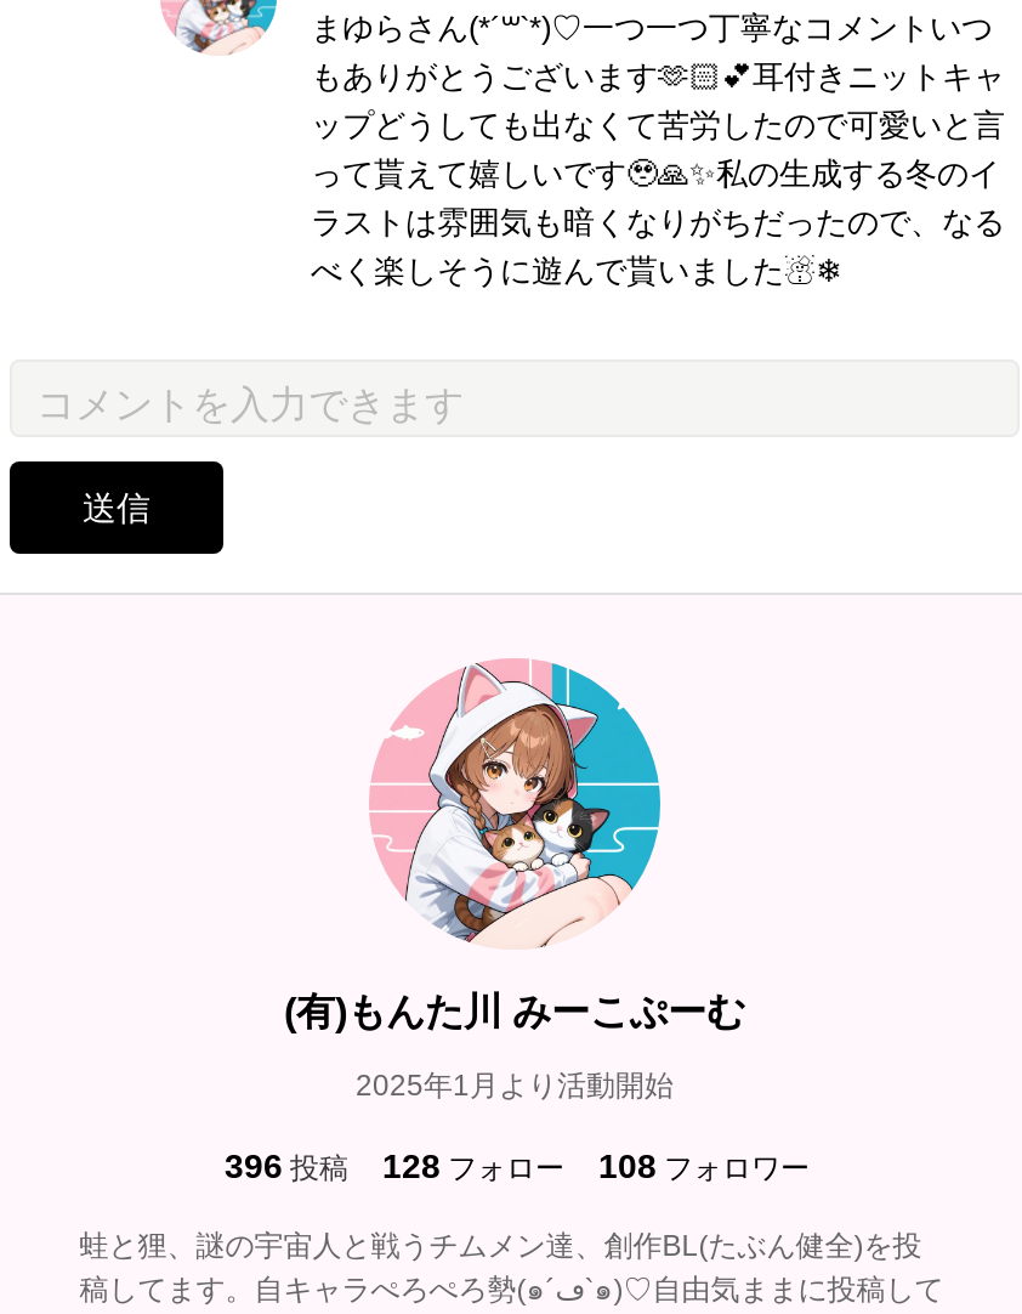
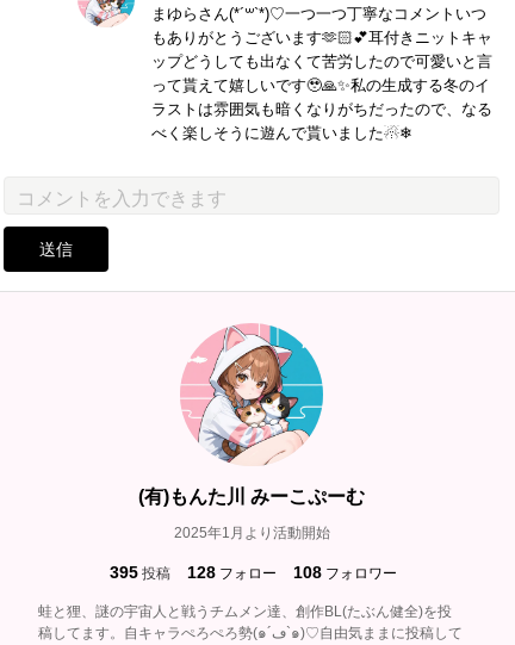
- 396 投稿 128 フォロー 108 フォロワー
+ 395 投稿 128 フォロー 108 フォロワー
